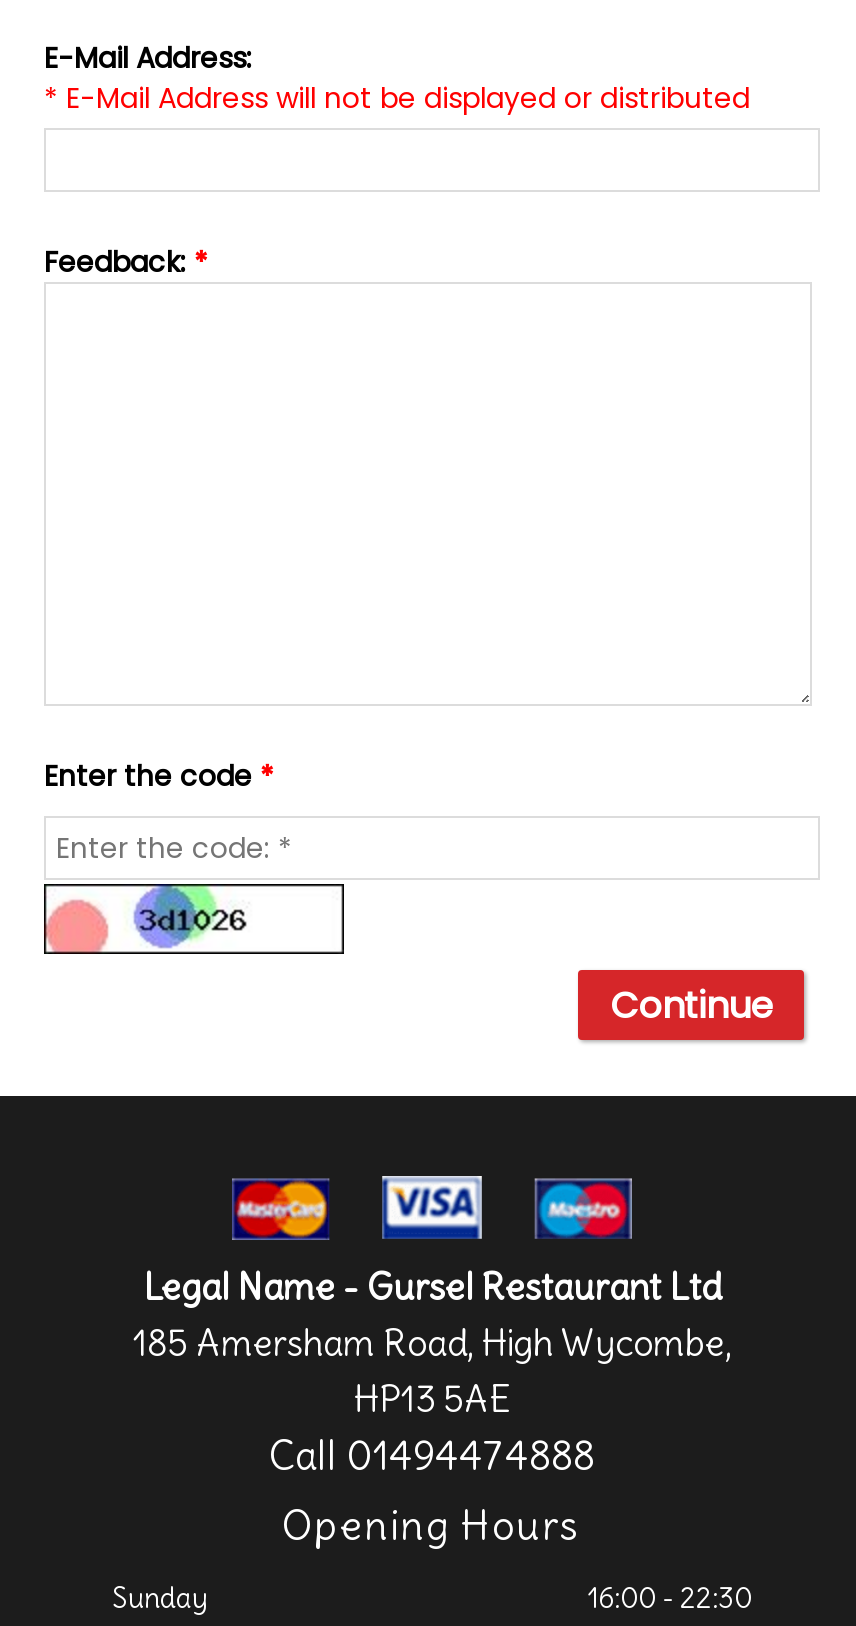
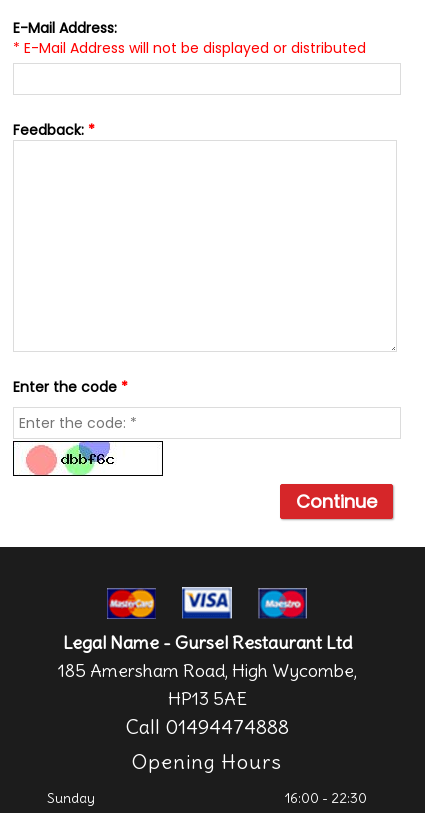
- [image]
+ [image]
